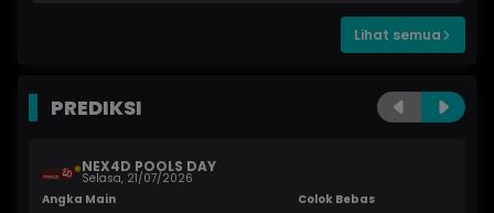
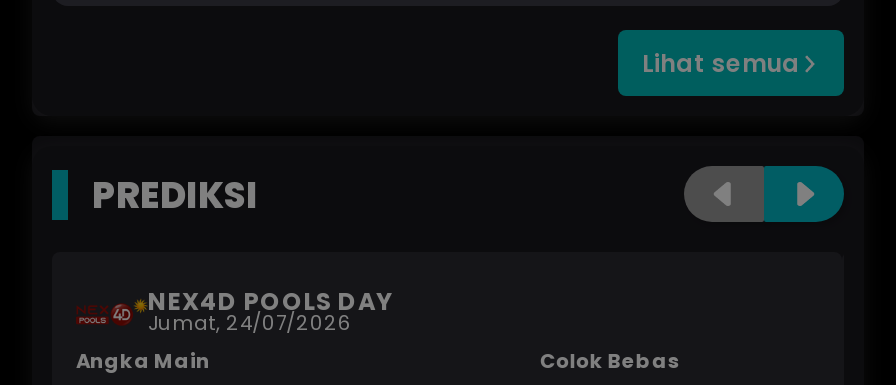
- Selasa, 21/07/2026
+ Jumat, 24/07/2026
